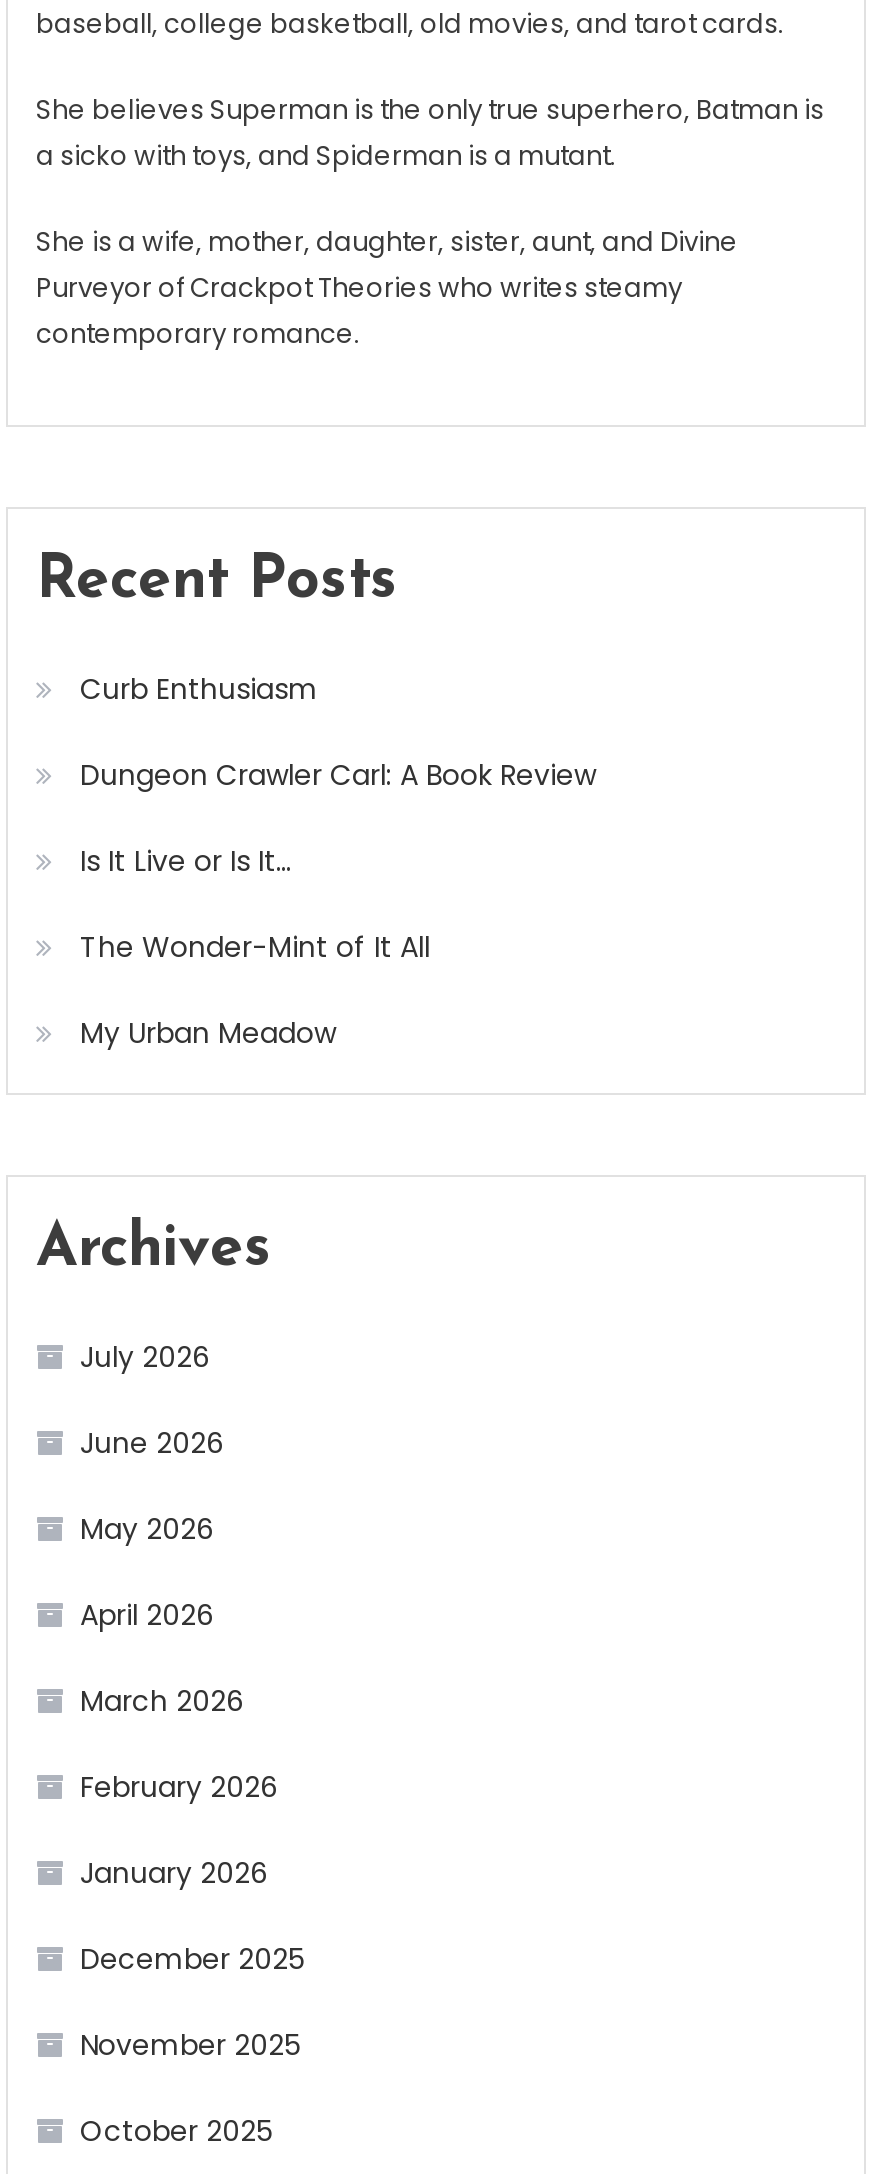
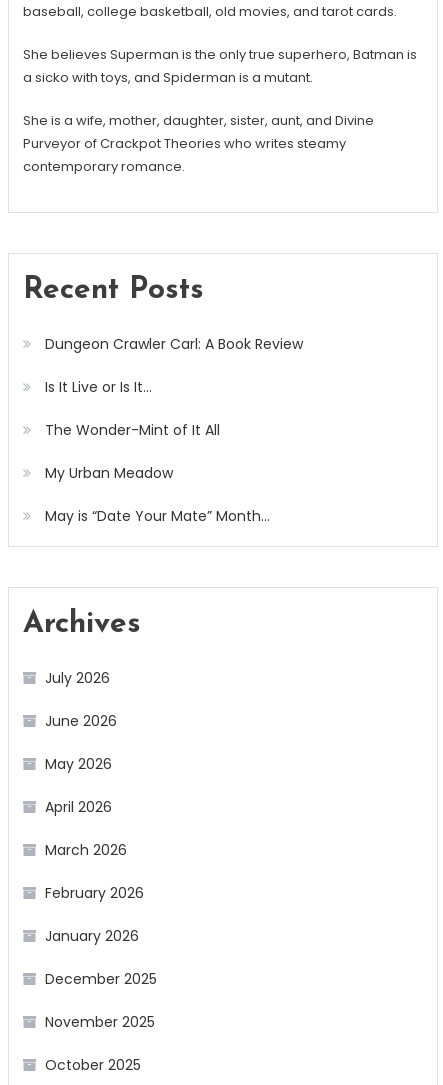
- Curb Enthusiasm

moved up: Dungeon Crawler Carl: A Book Review | Is It Live or Is It… | The Wonder-Mint of It All | My Urban Meadow

+ May is “Date Your Mate” Month…
